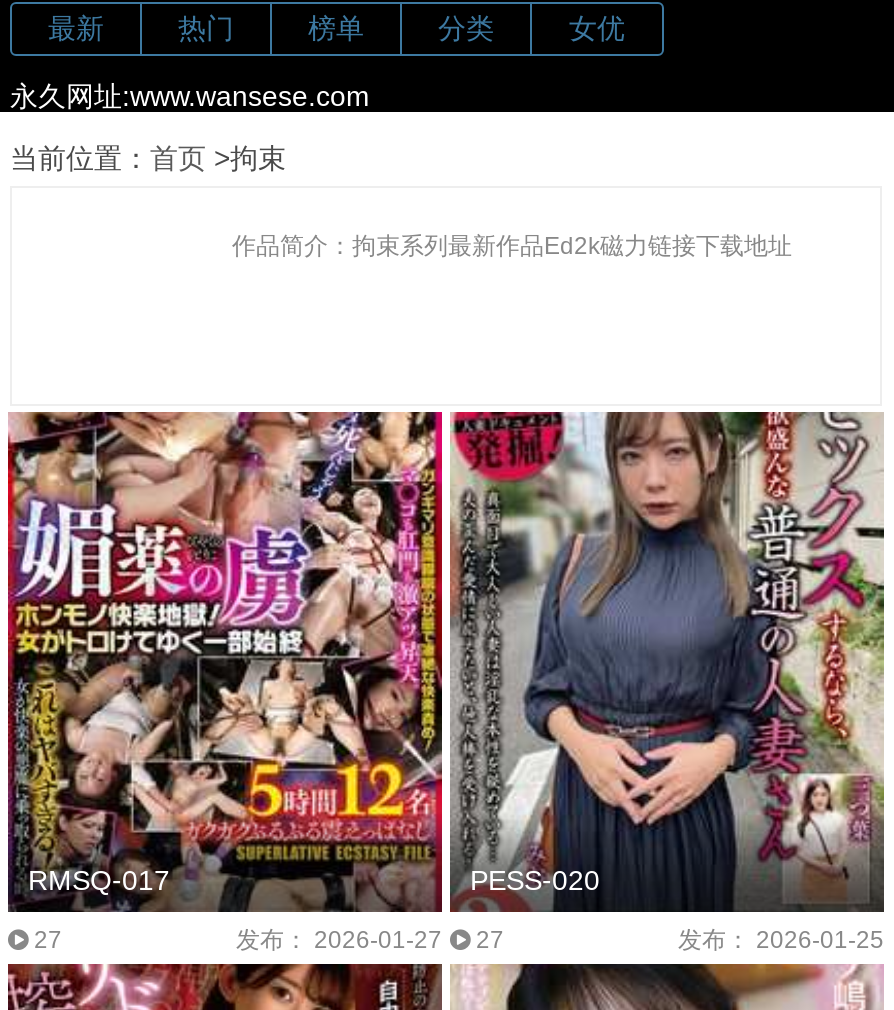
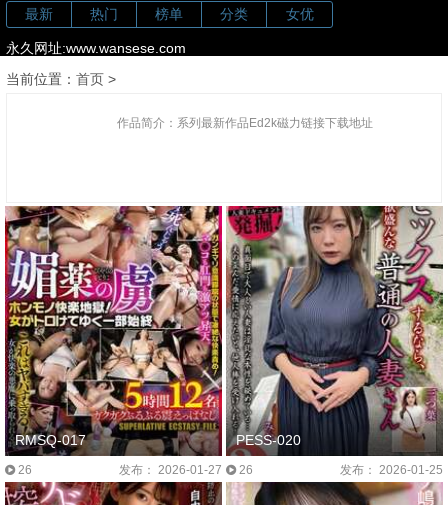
- 当前位置：首页>拘束
+ 当前位置：首页>

- 作品简介：拘束系列最新作品Ed2k磁力链接下载地址
+ 作品简介：系列最新作品Ed2k磁力链接下载地址

- 27
+ 26

- 发布： 2026-01-27 27
+ 发布： 2026-01-27 26
